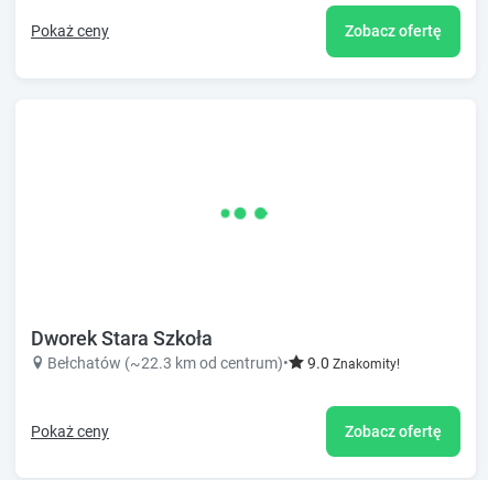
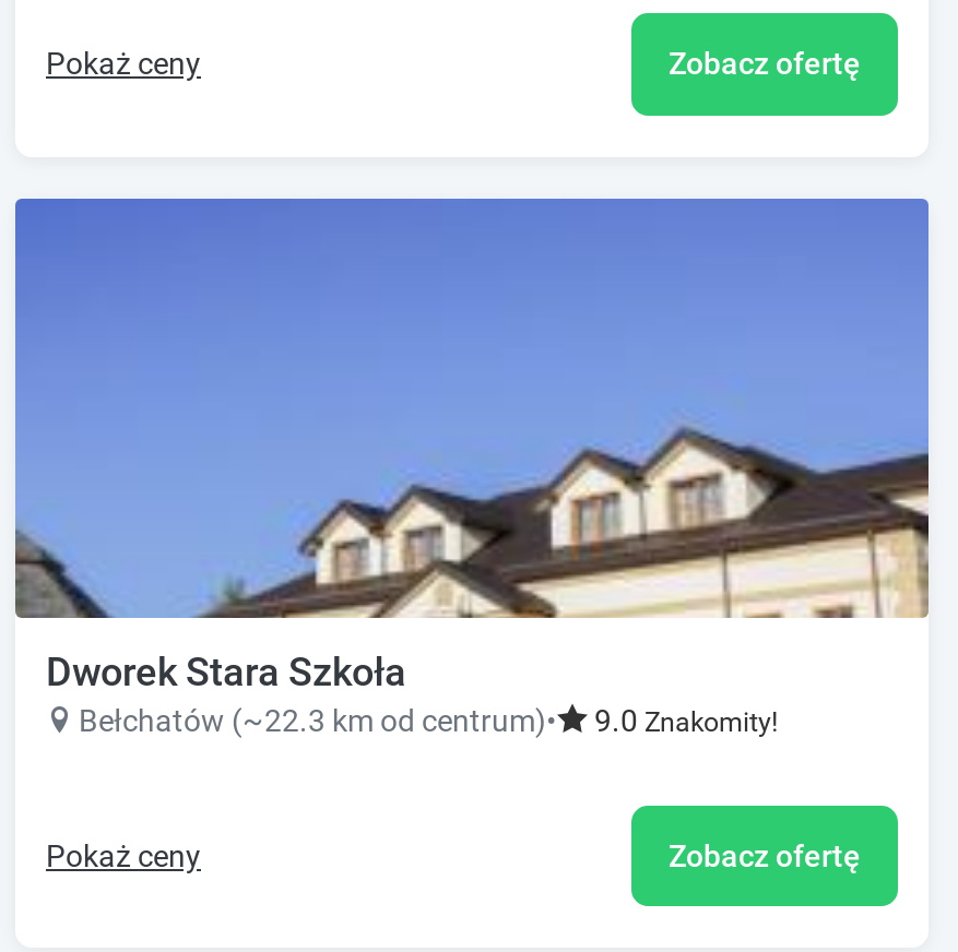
+ [image]
